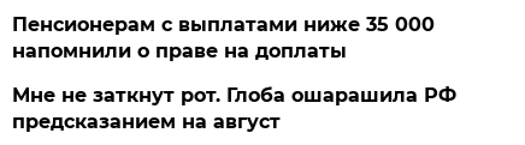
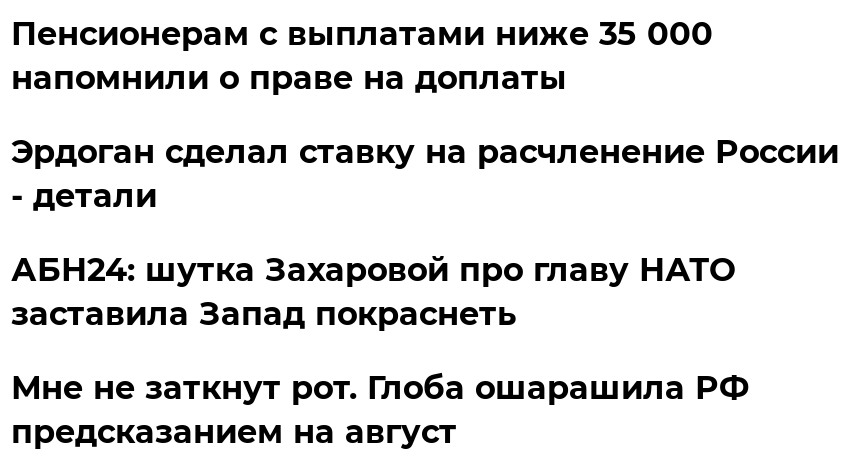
+ Эрдоган сделал ставку на расчленение России
+ - детали
+ АБН24: шутка Захаровой про главу НАТО
+ заставила Запад покраснеть
